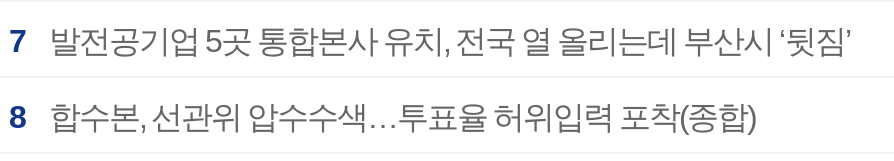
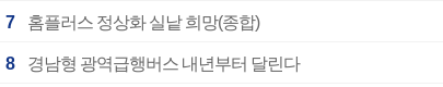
- 발전공기업 5곳 통합본사 유치, 전국 열 올리는데 부산시 ‘뒷짐’
+ 홈플러스 정상화 실낱 희망(종합)

- 합수본, 선관위 압수수색…투표율 허위입력 포착(종합)
+ 경남형 광역급행버스 내년부터 달린다
